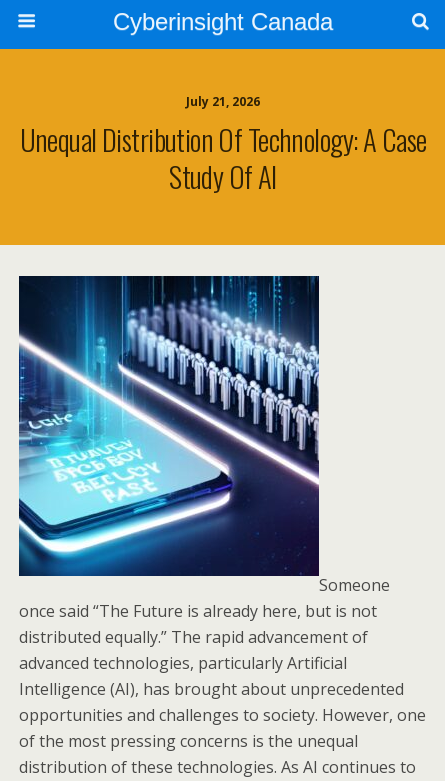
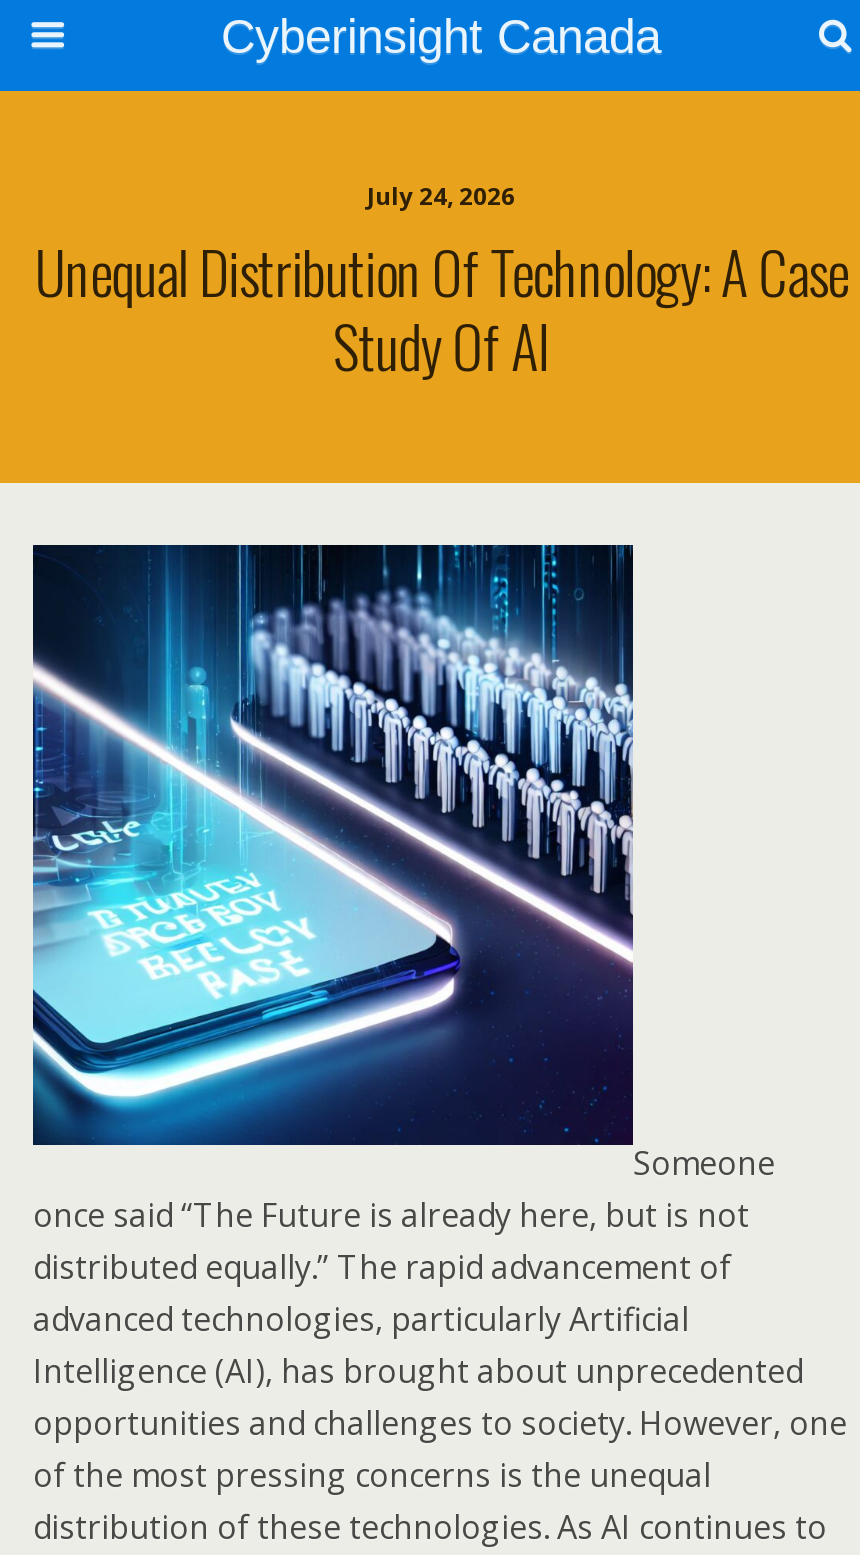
- July 21, 2026
+ July 24, 2026
